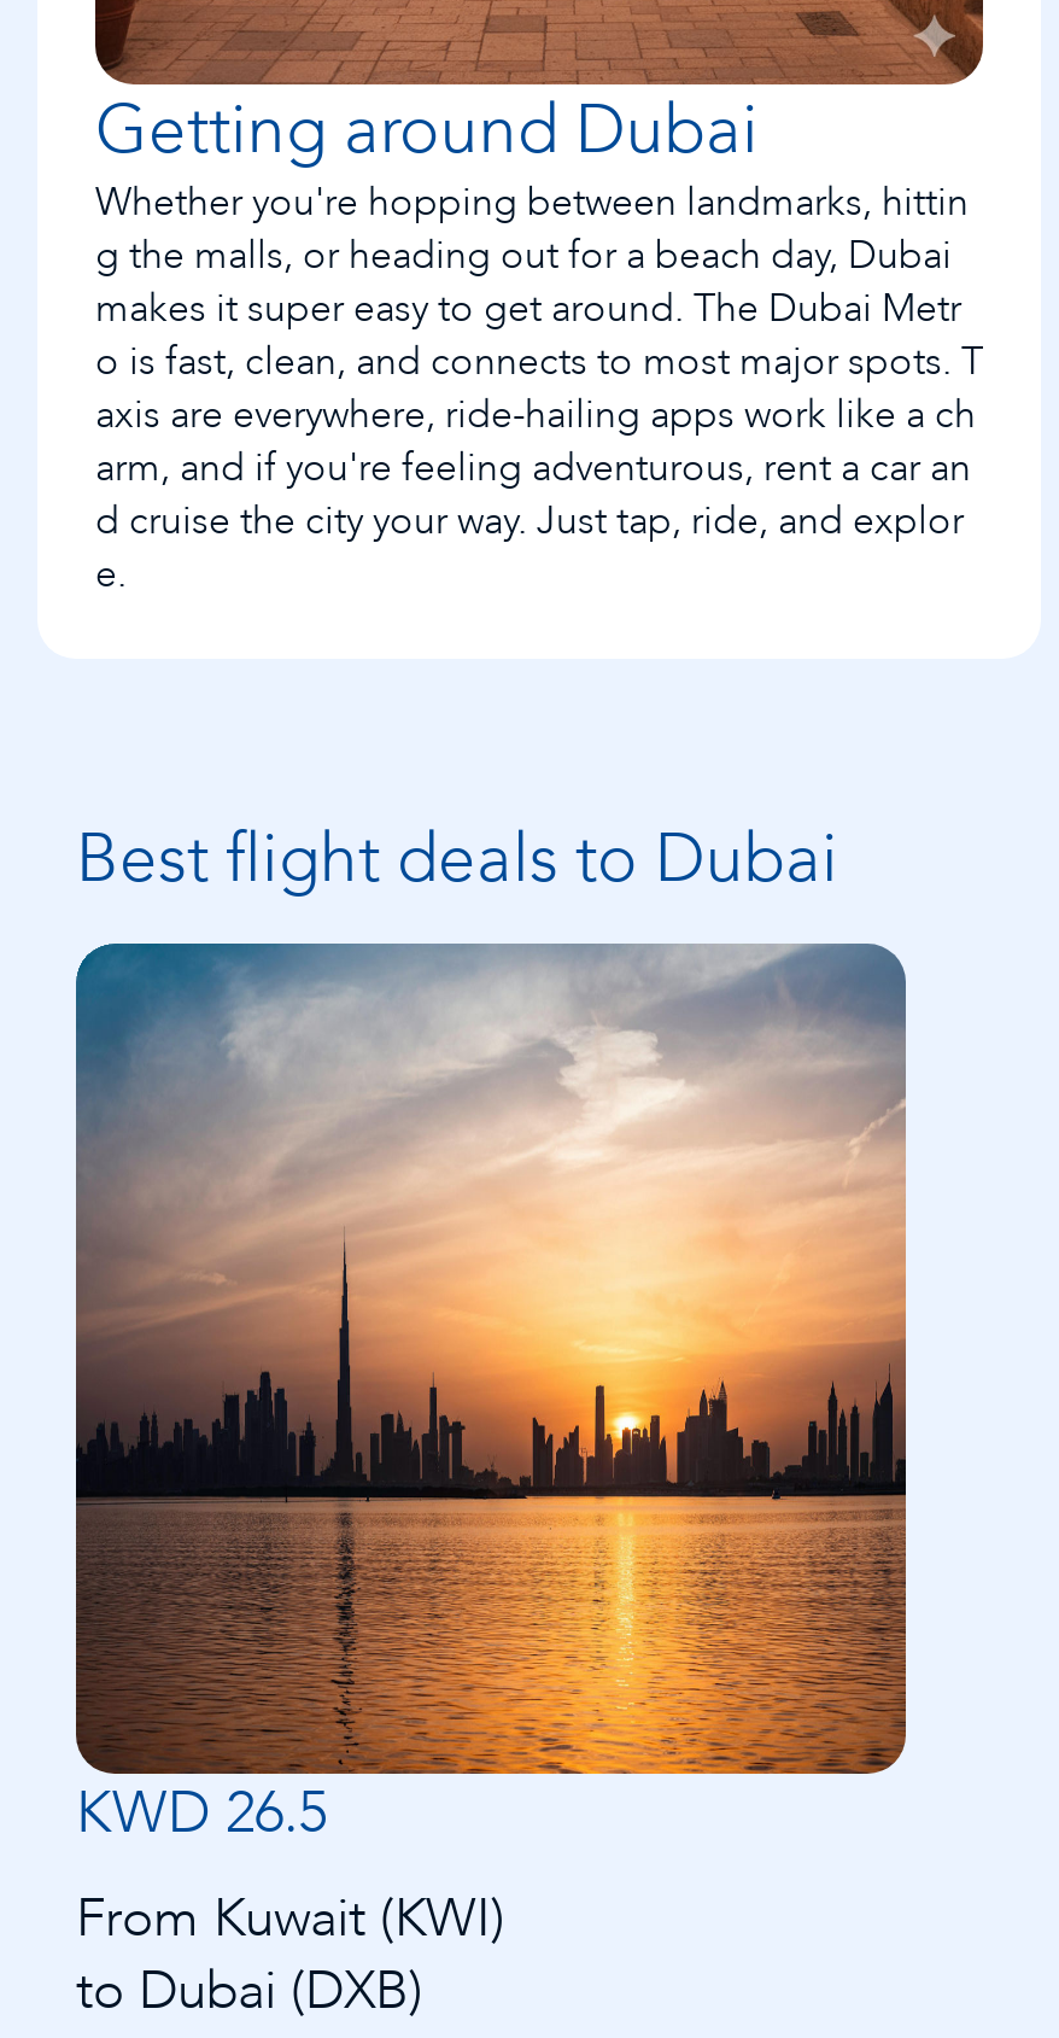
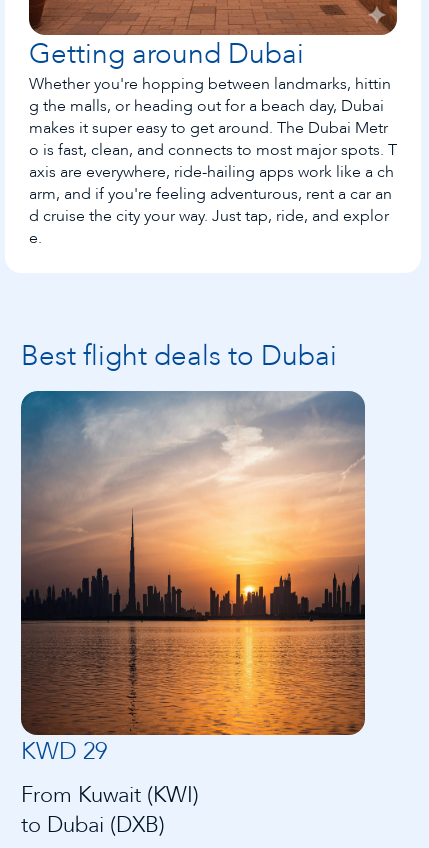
- KWD 26.5
+ KWD 29
